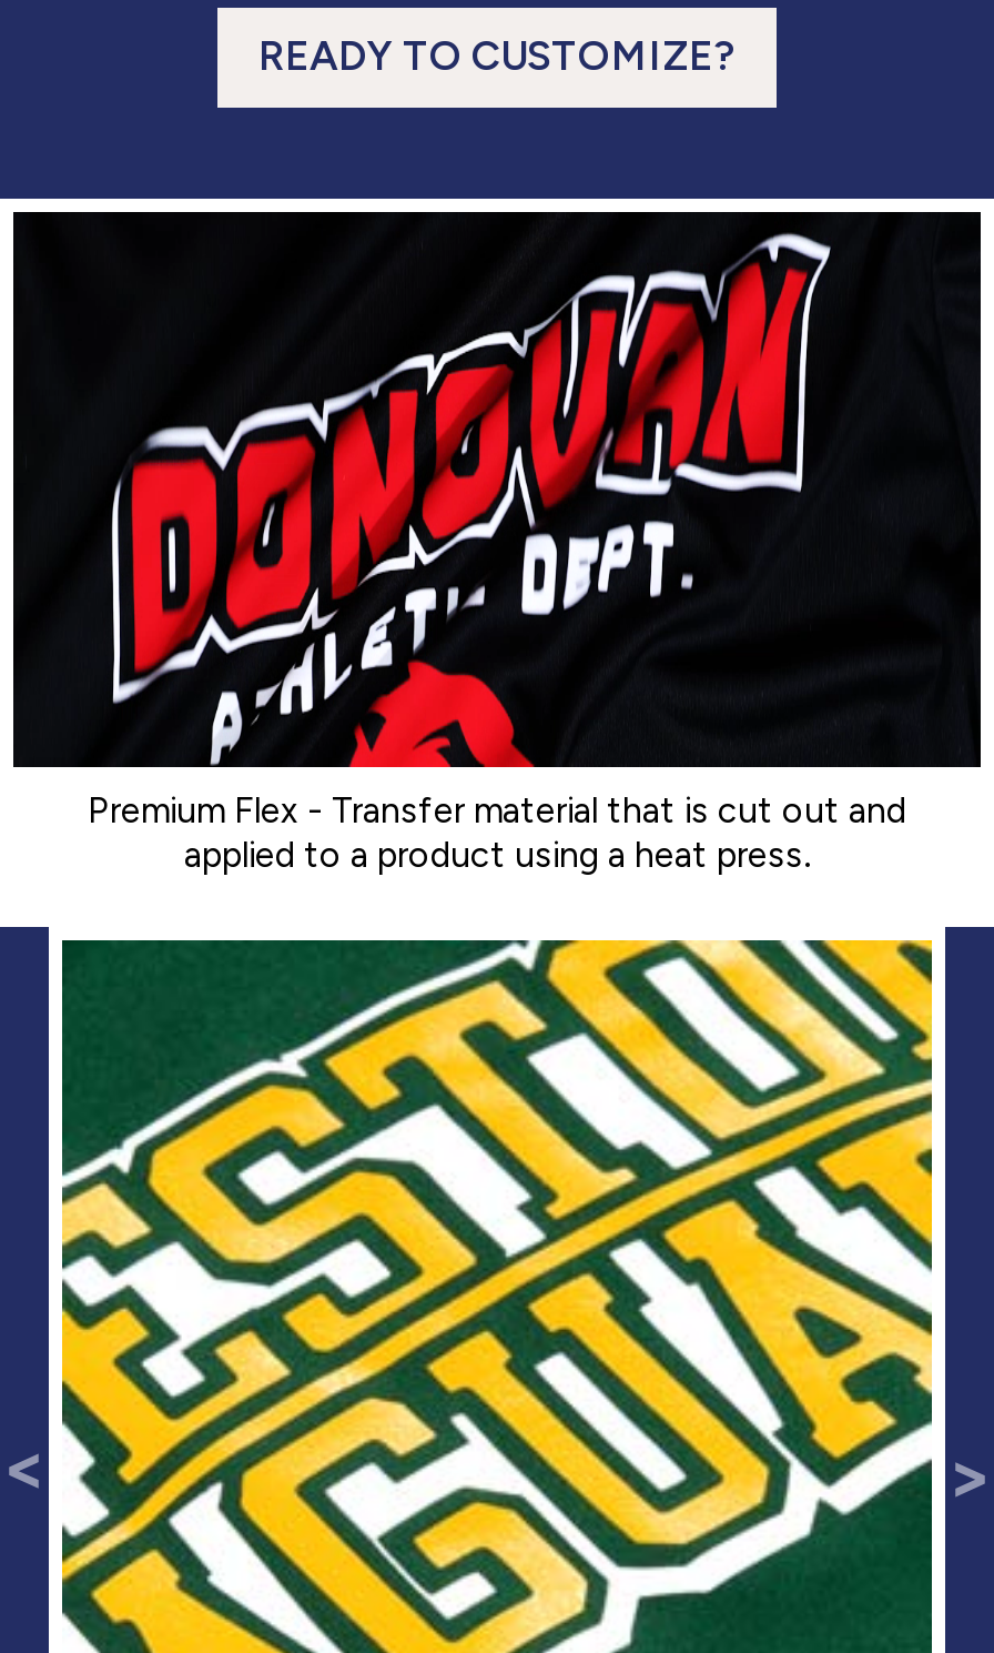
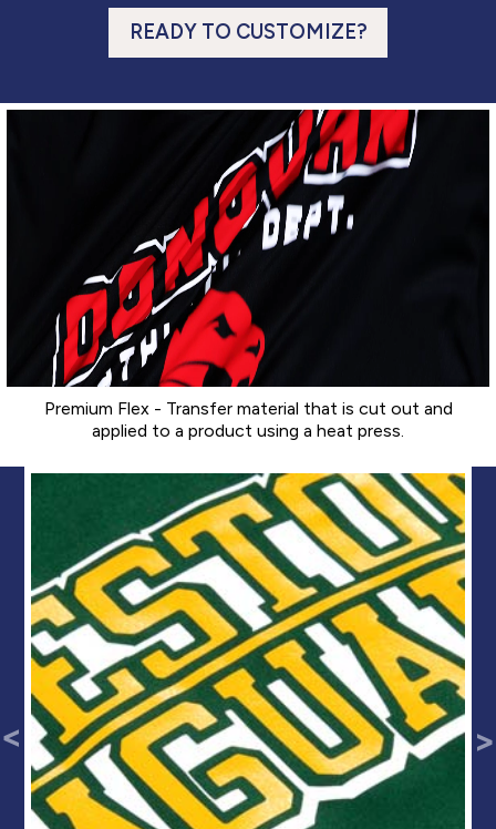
- [image]
+ [image]
